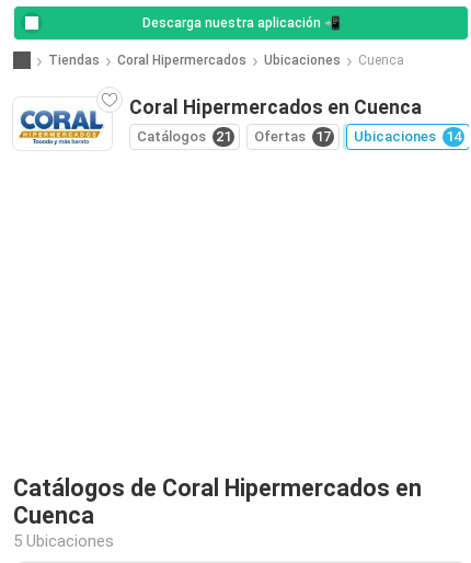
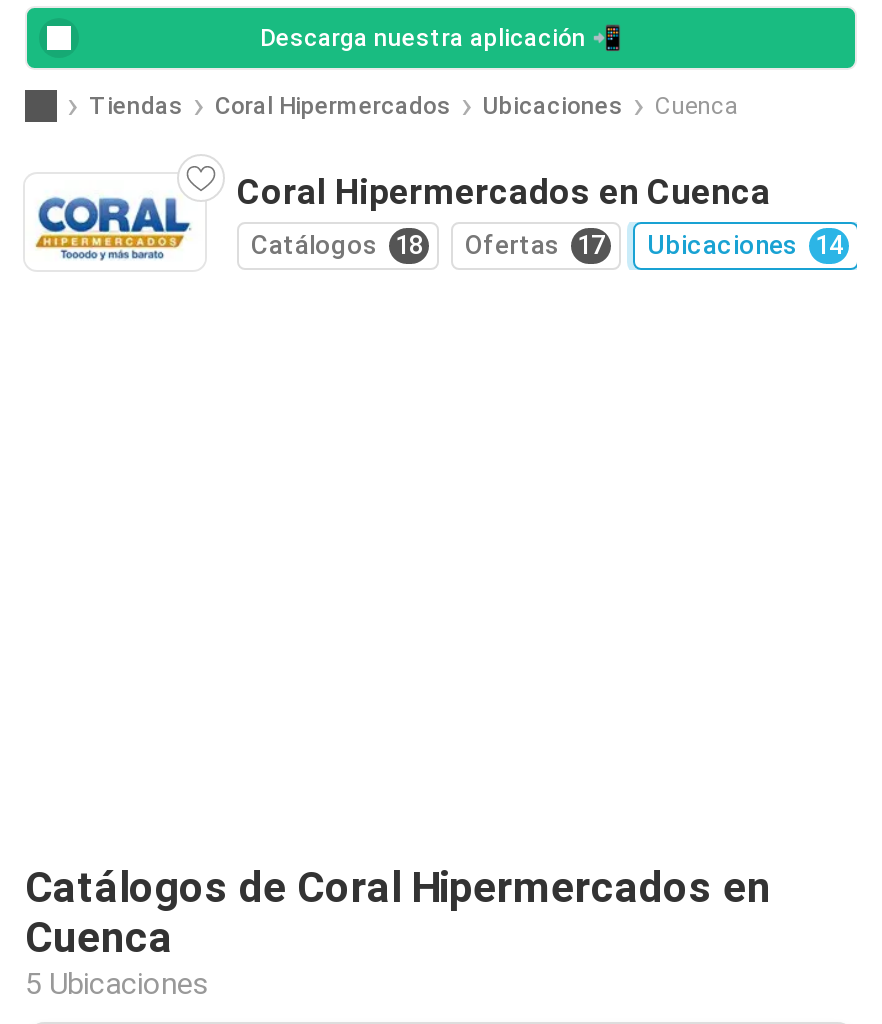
- Catálogos 21 Ofertas 17 Ubicaciones 14
+ Catálogos 18 Ofertas 17 Ubicaciones 14
